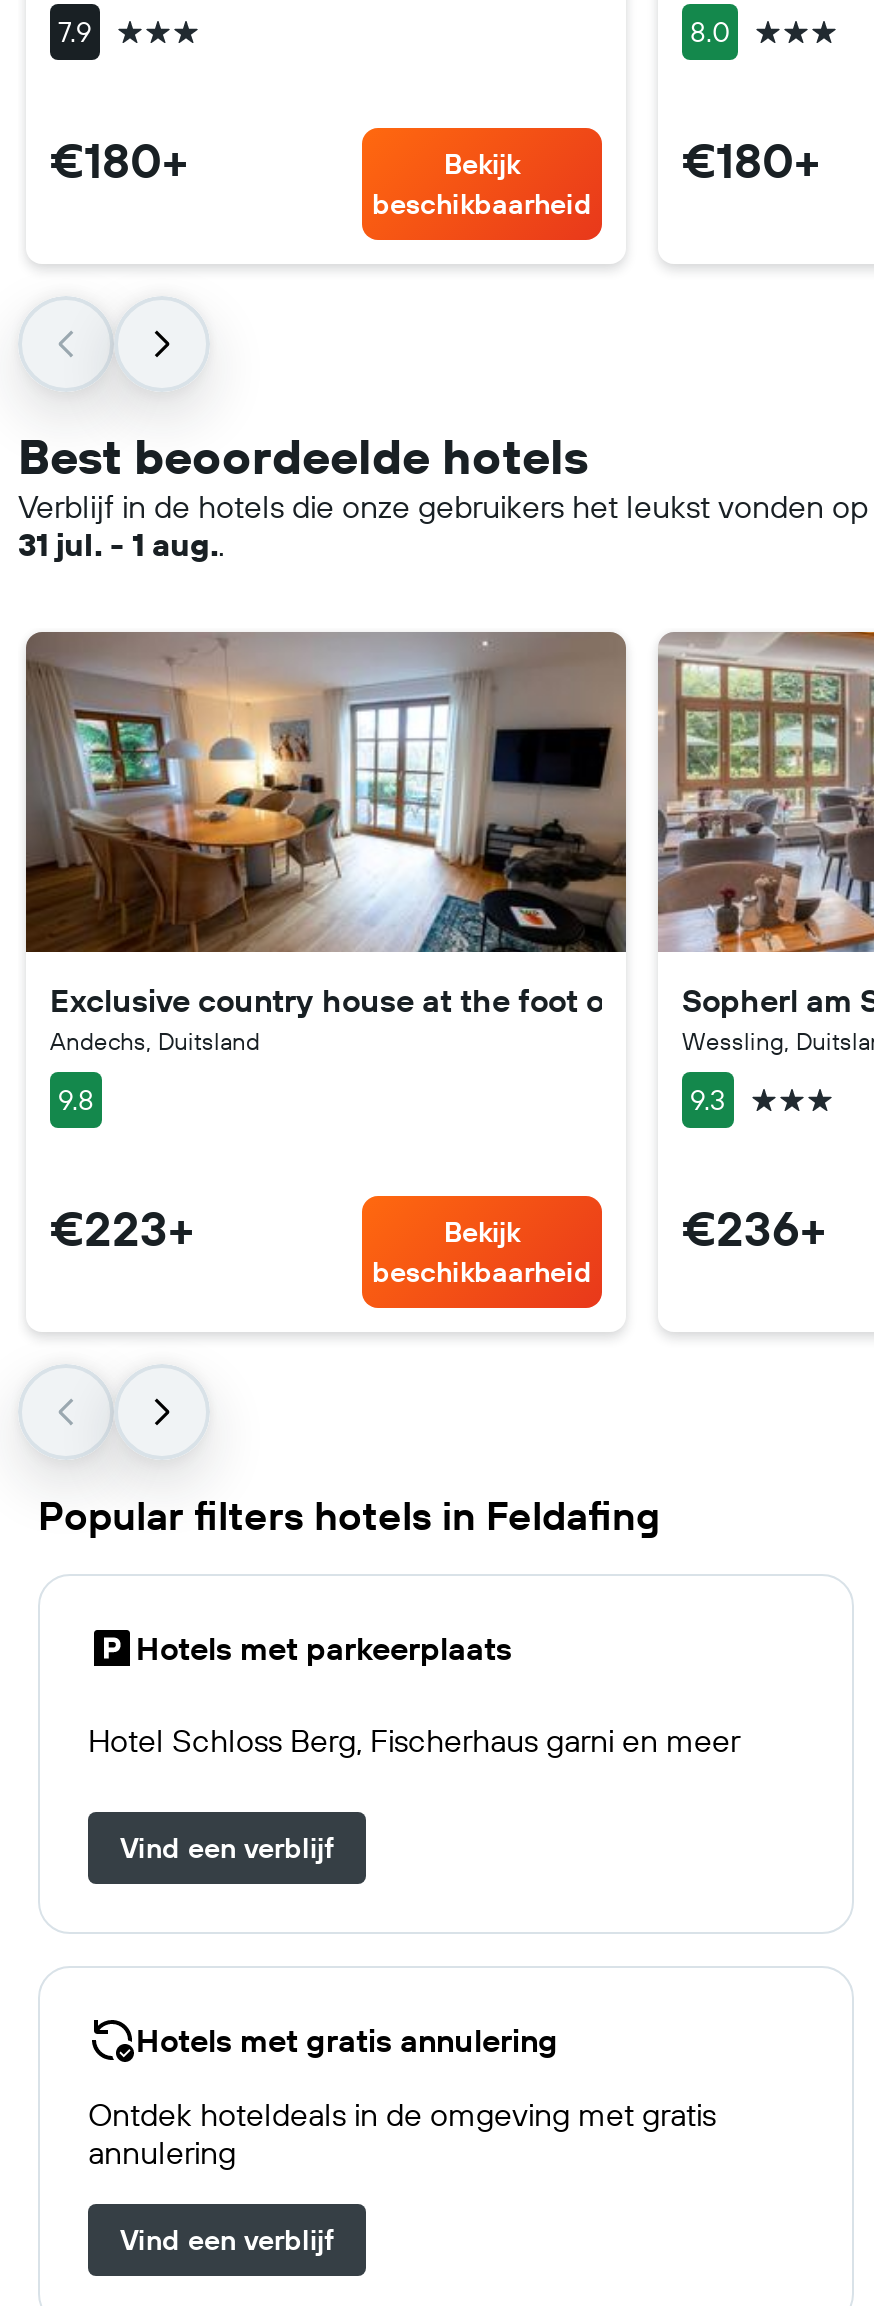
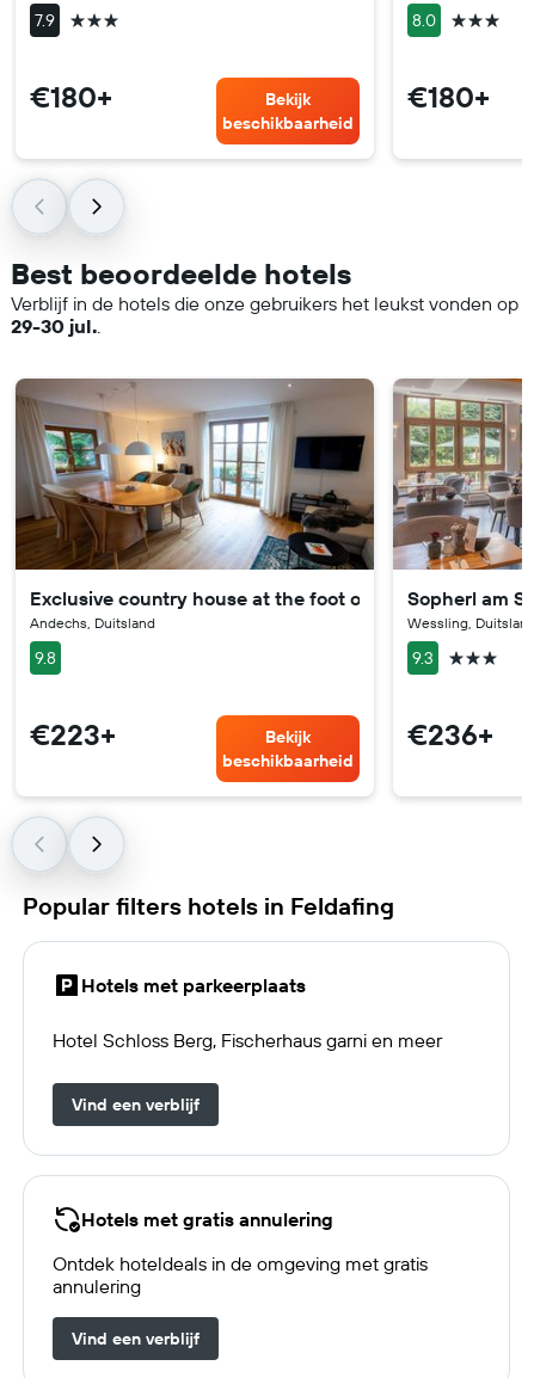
- 31 jul. - 1 aug..
+ 29-30 jul..
